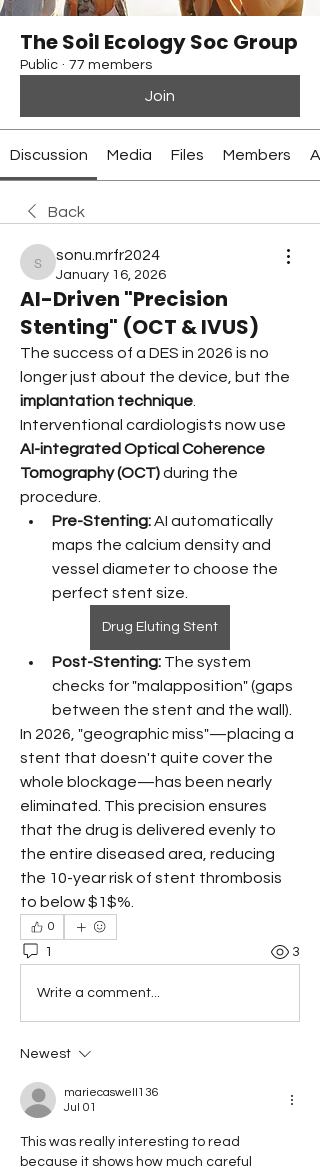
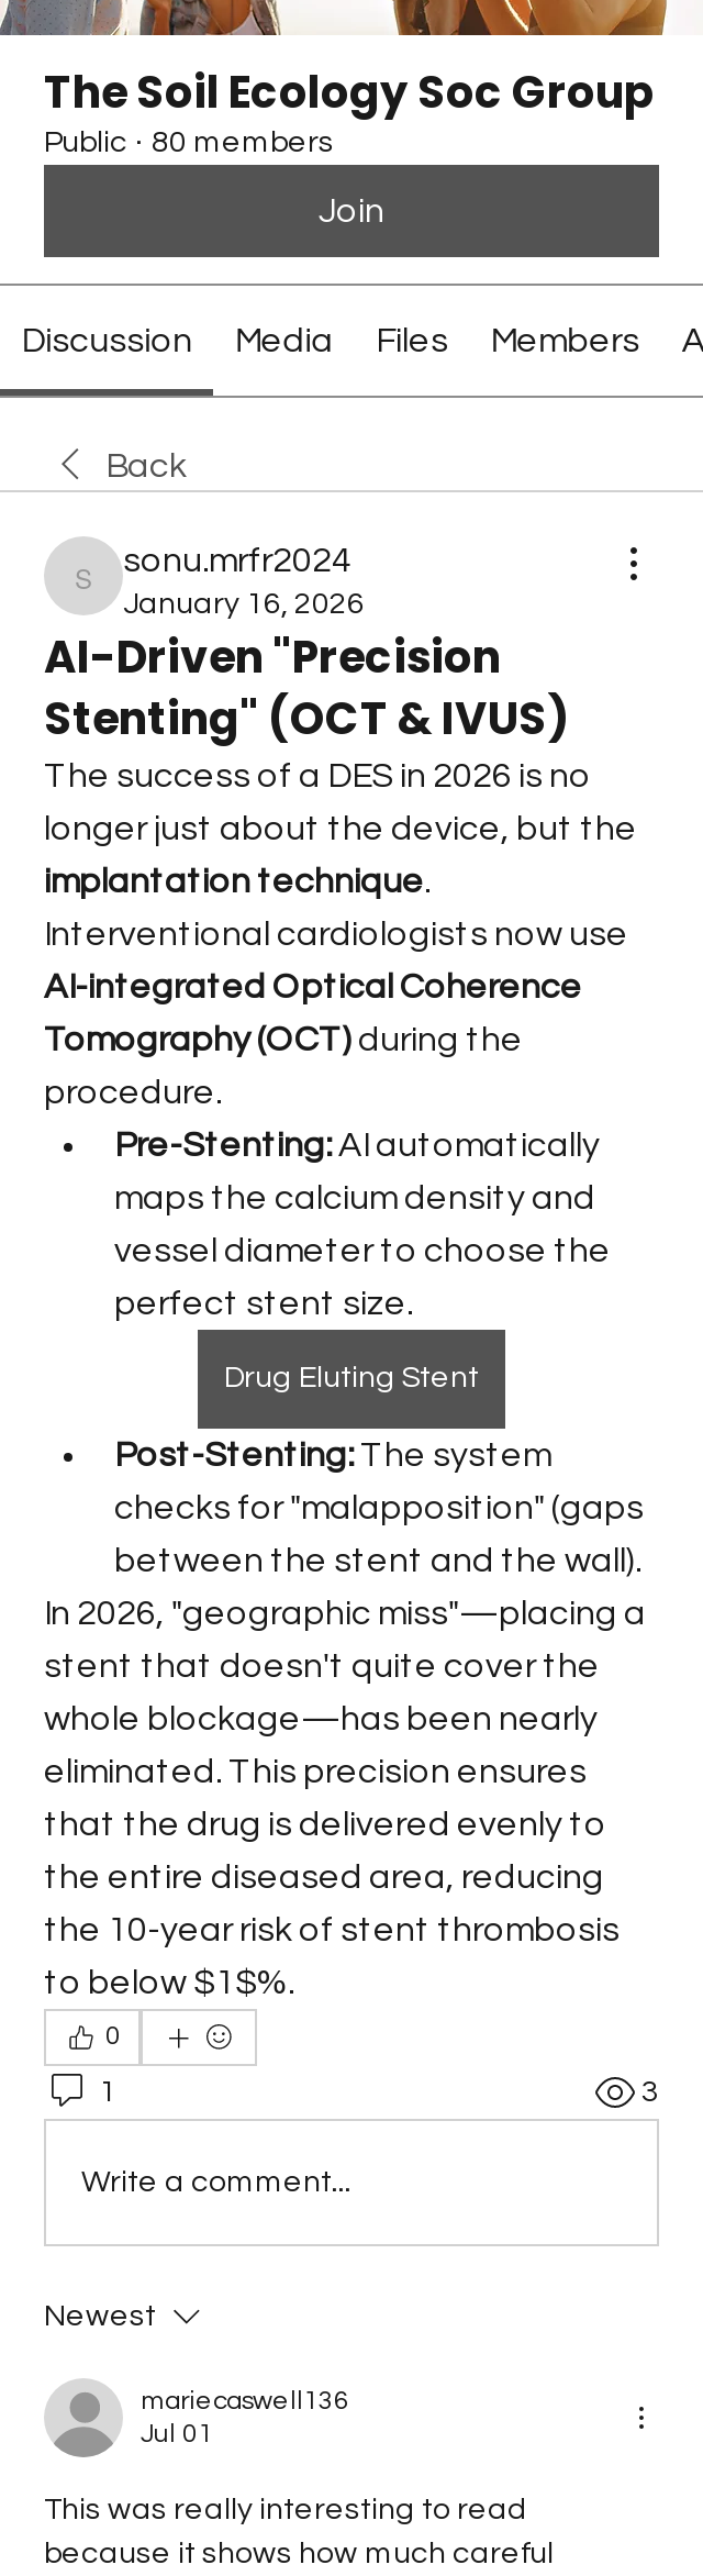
- Public · 77 members
+ Public · 80 members
